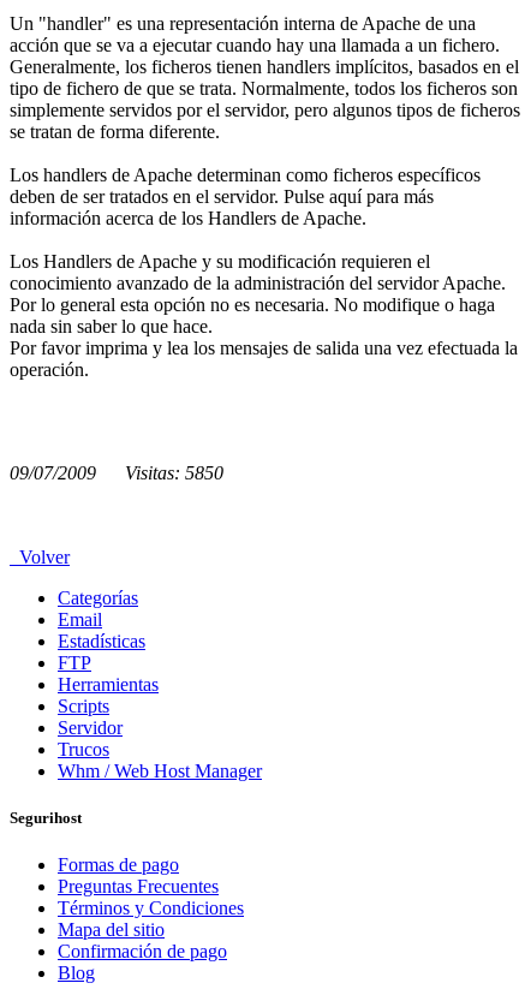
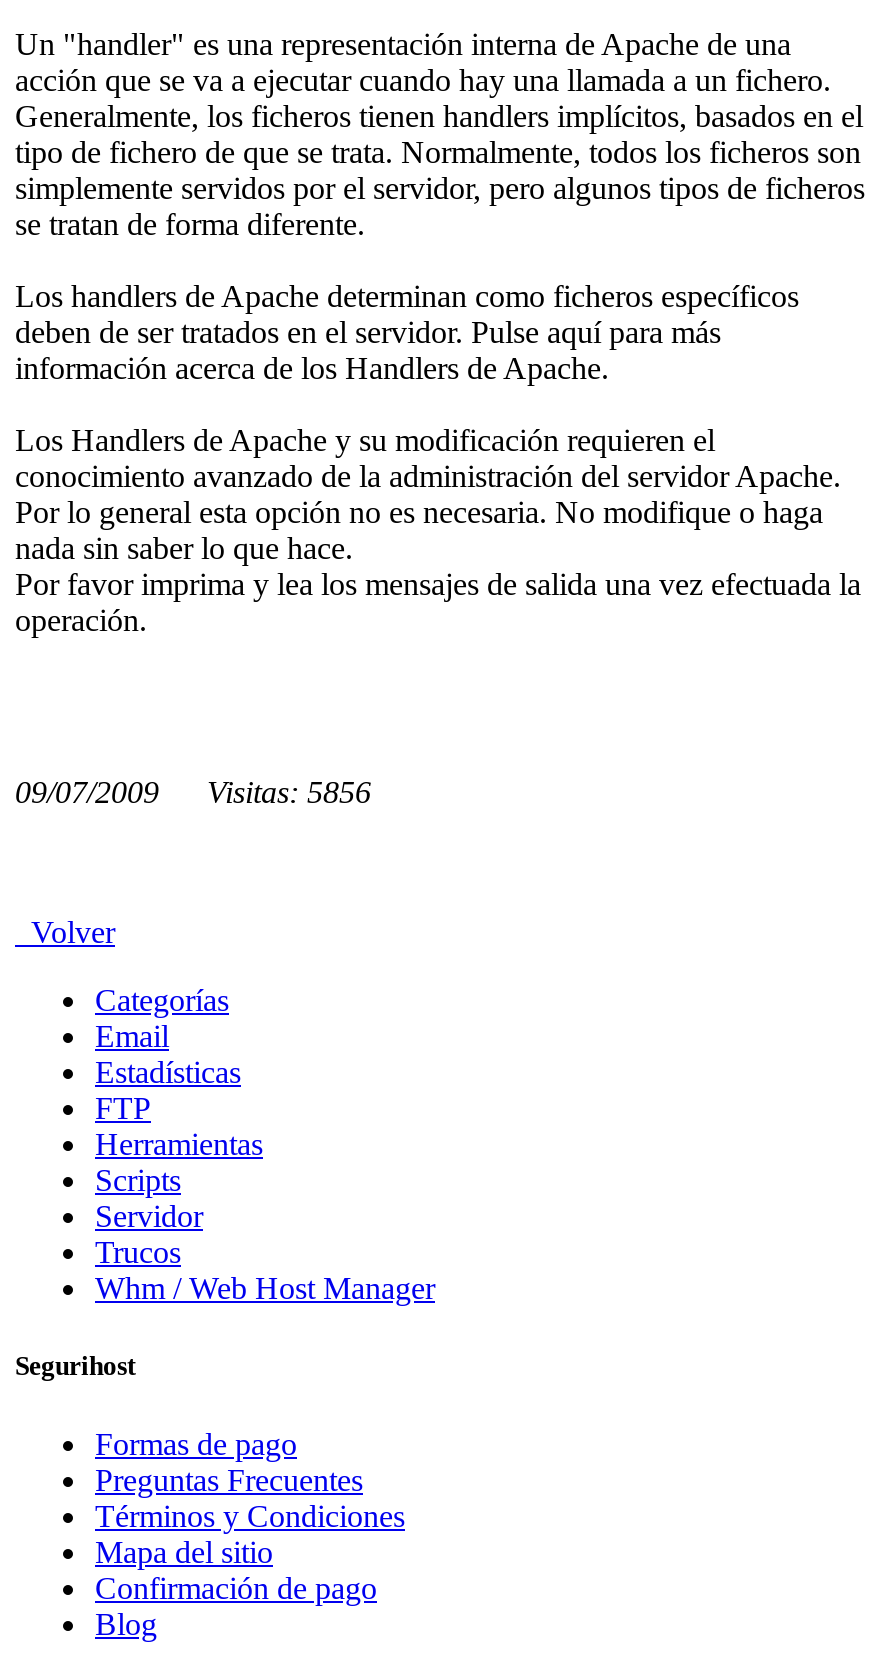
- 09/07/2009 Visitas: 5850
+ 09/07/2009 Visitas: 5856
